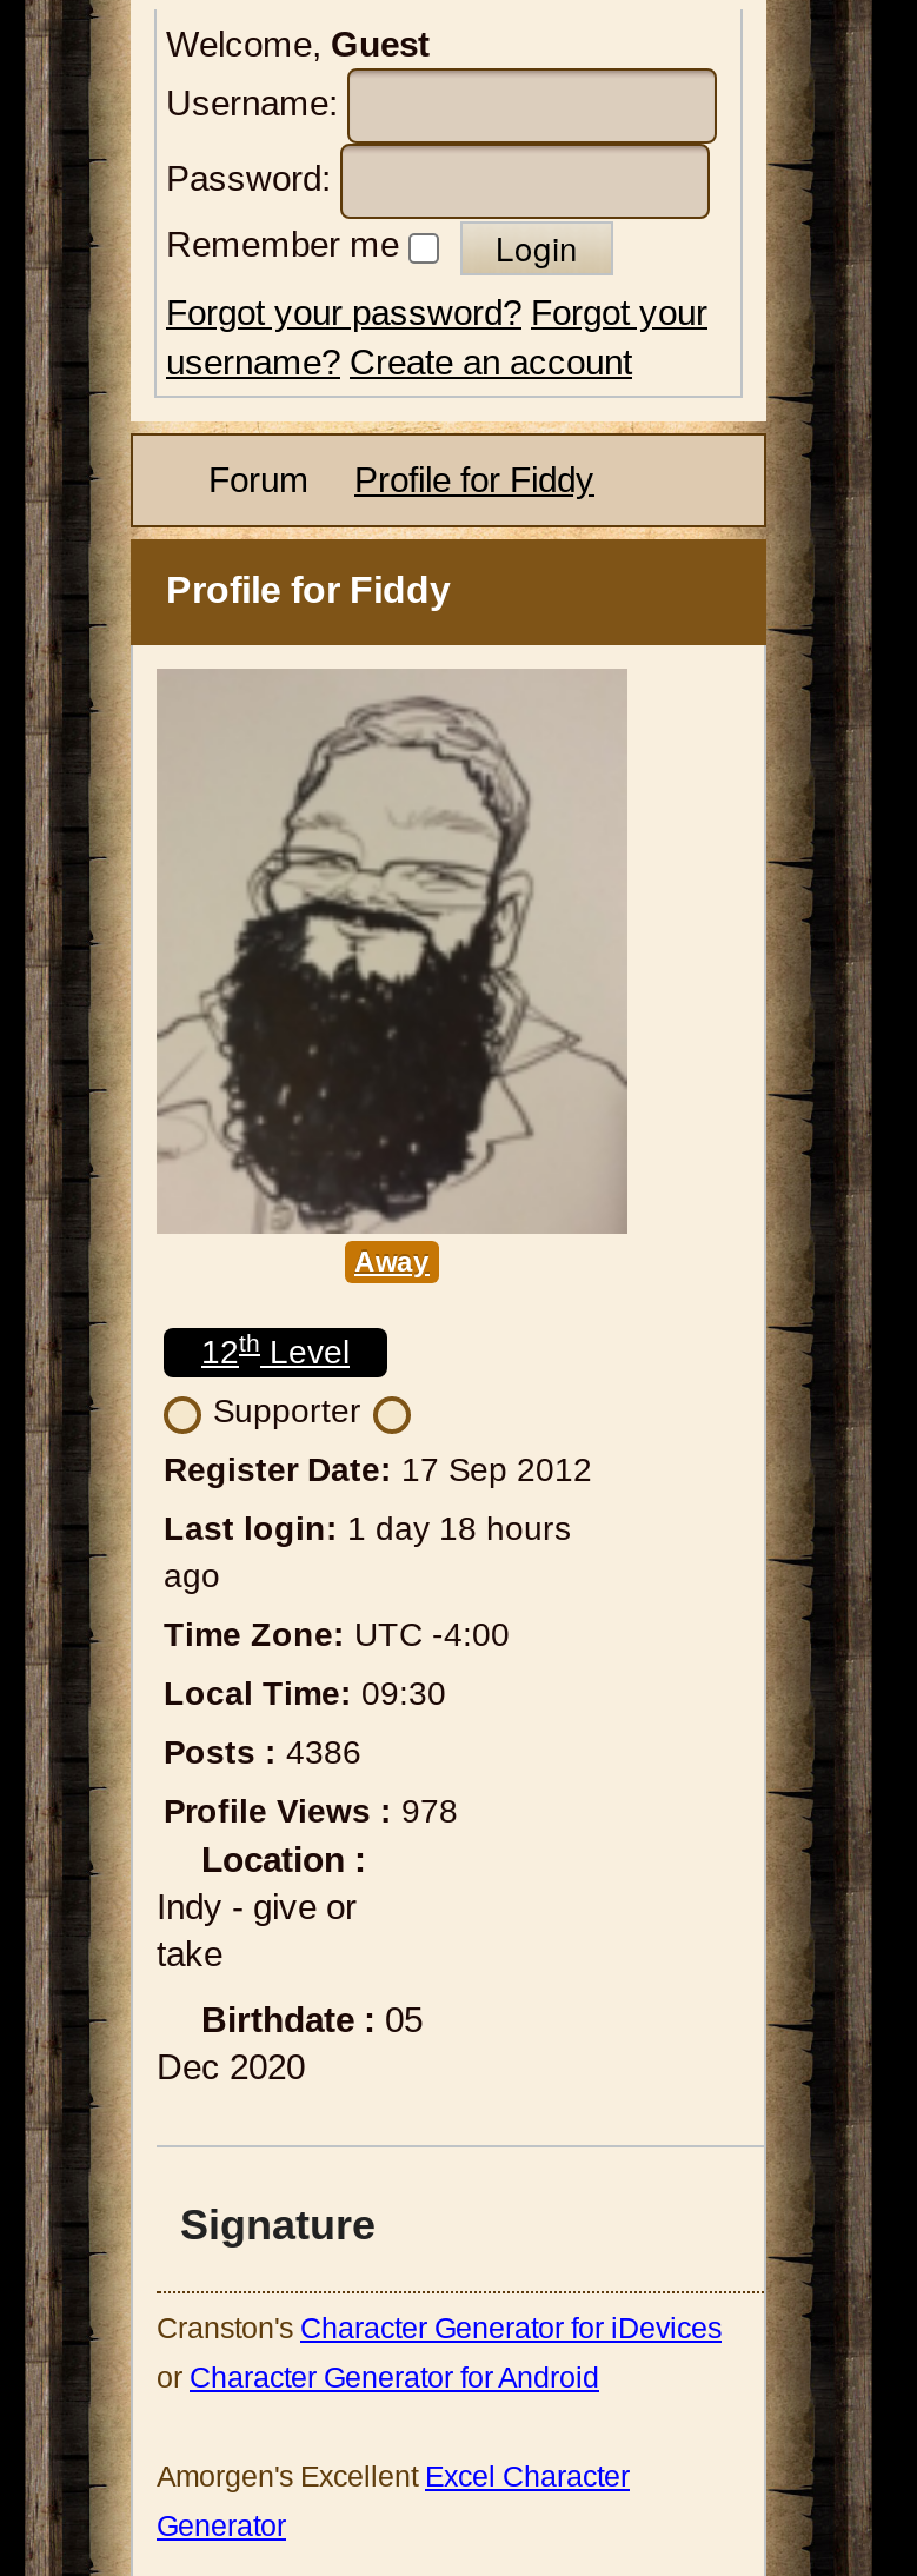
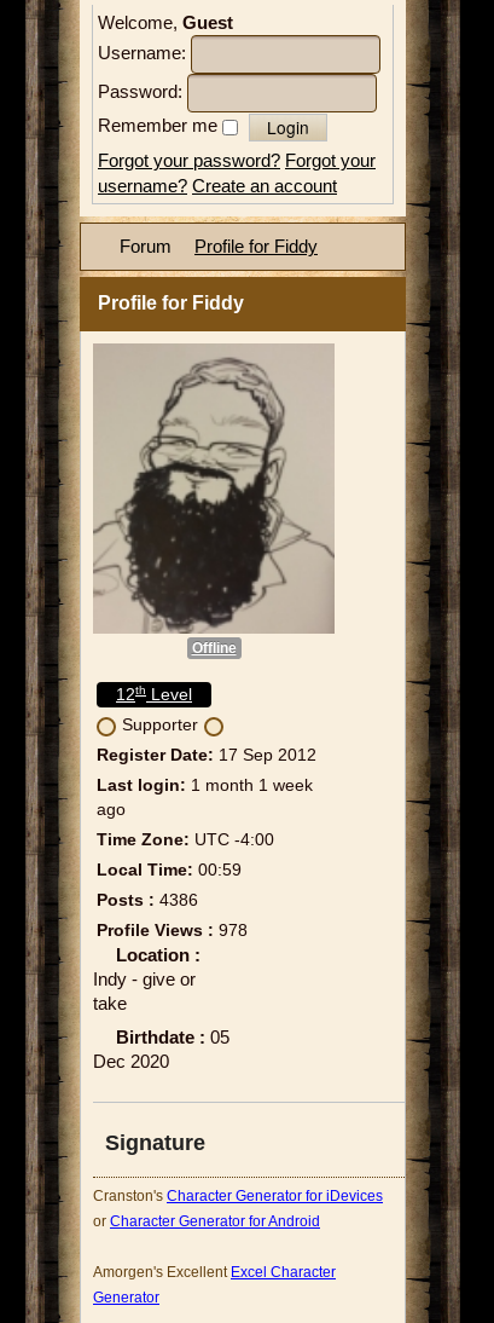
- Away
+ Offline

- Last login: 1 day 18 hours
+ Last login: 1 month 1 week

- Local Time: 09:30
+ Local Time: 00:59
